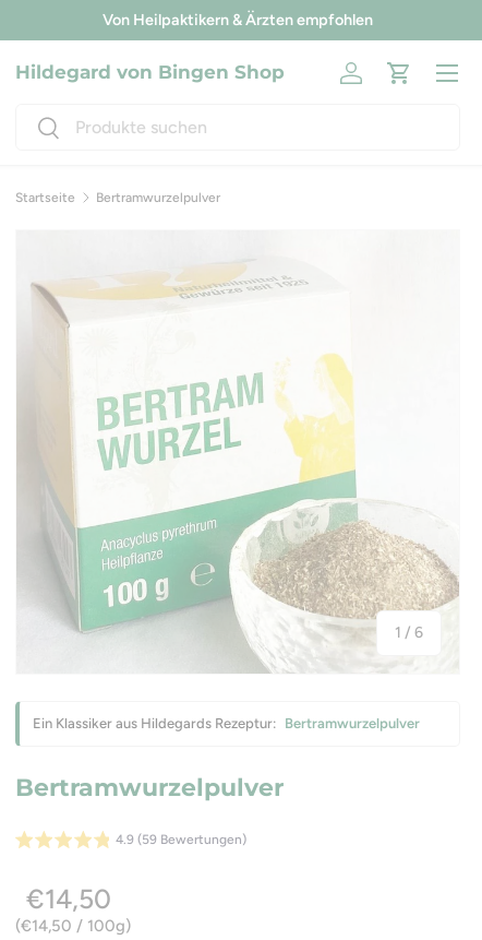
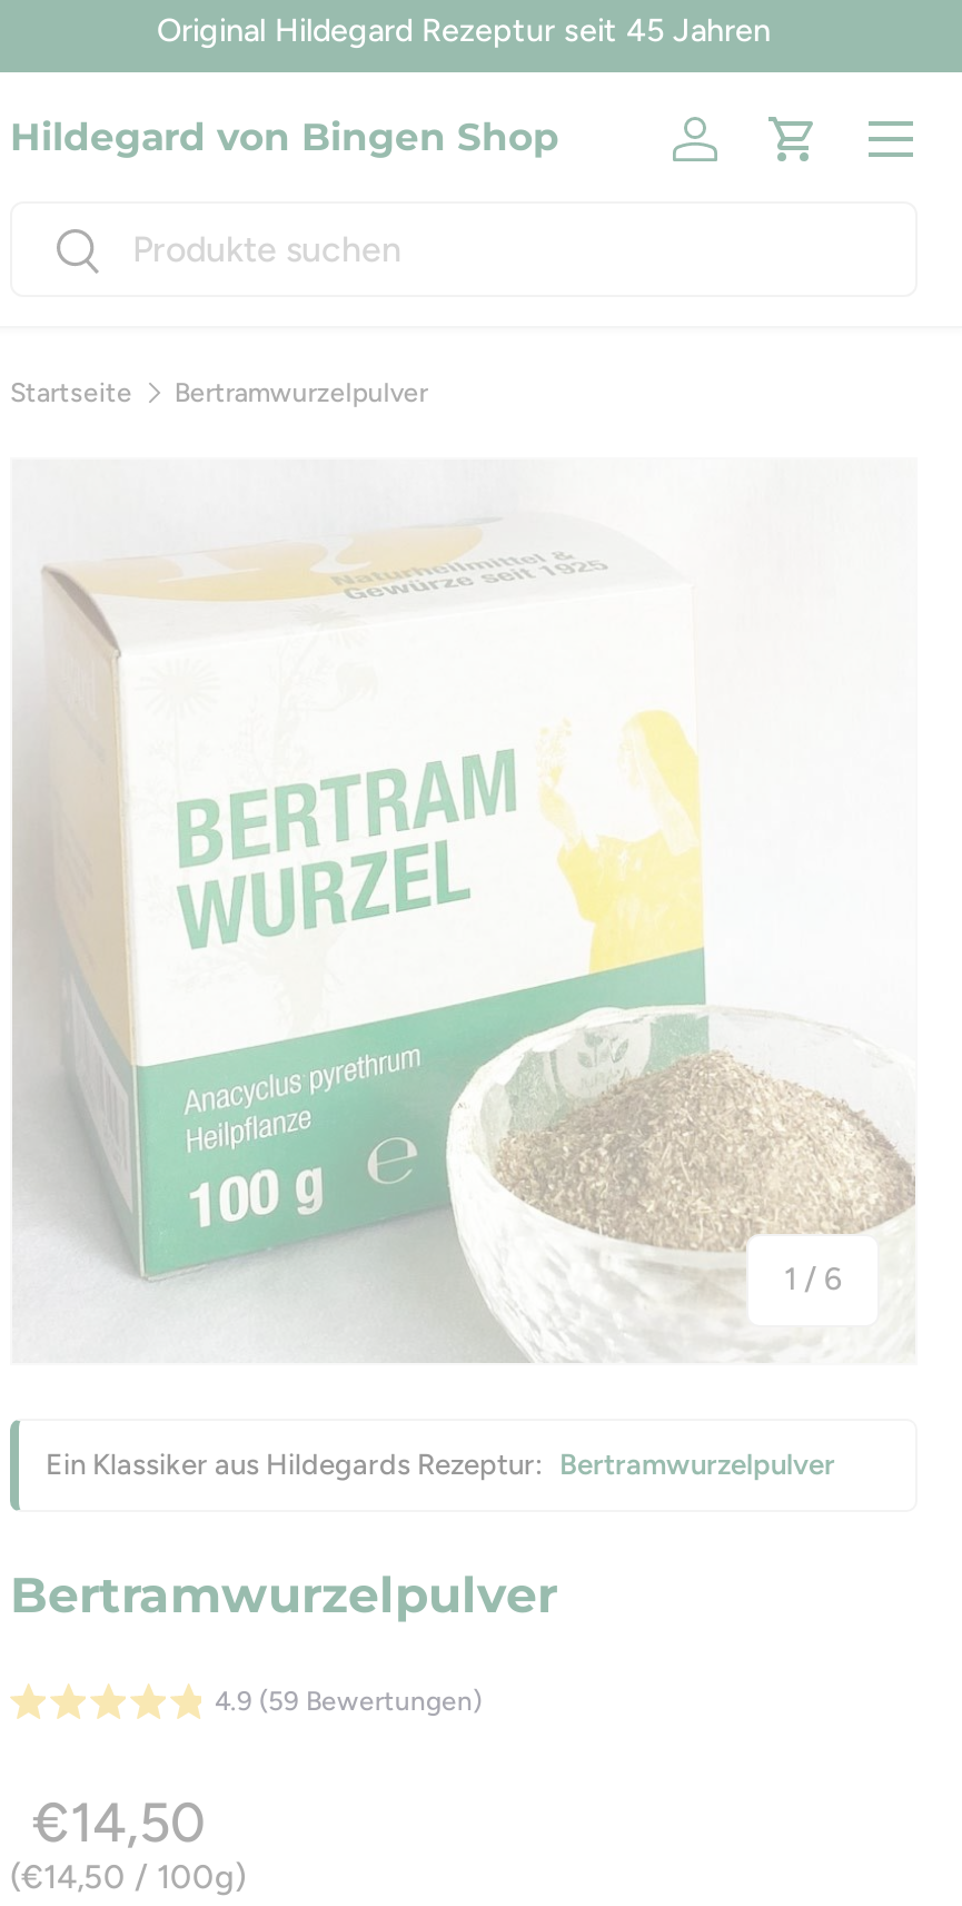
- Von Heilpaktikern & Ärzten empfohlen
+ Original Hildegard Rezeptur seit 45 Jahren
